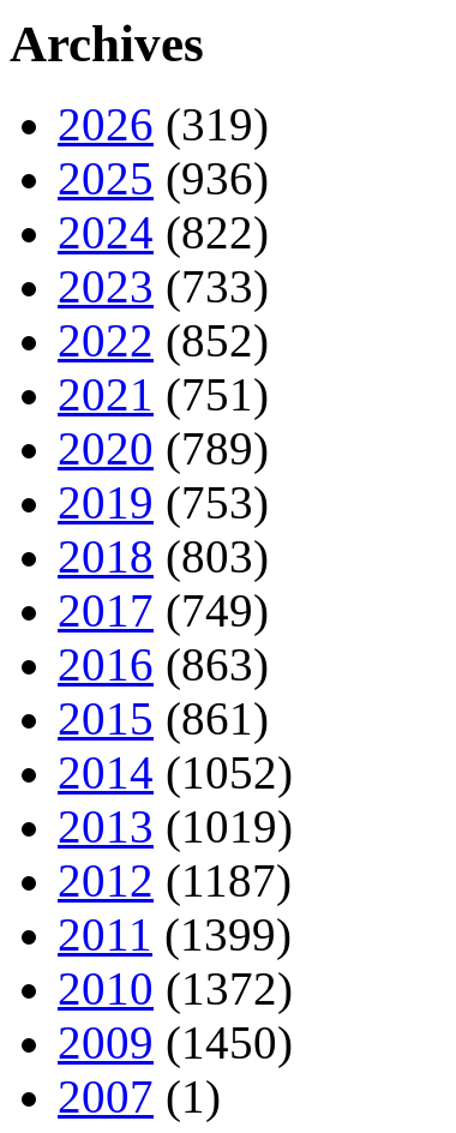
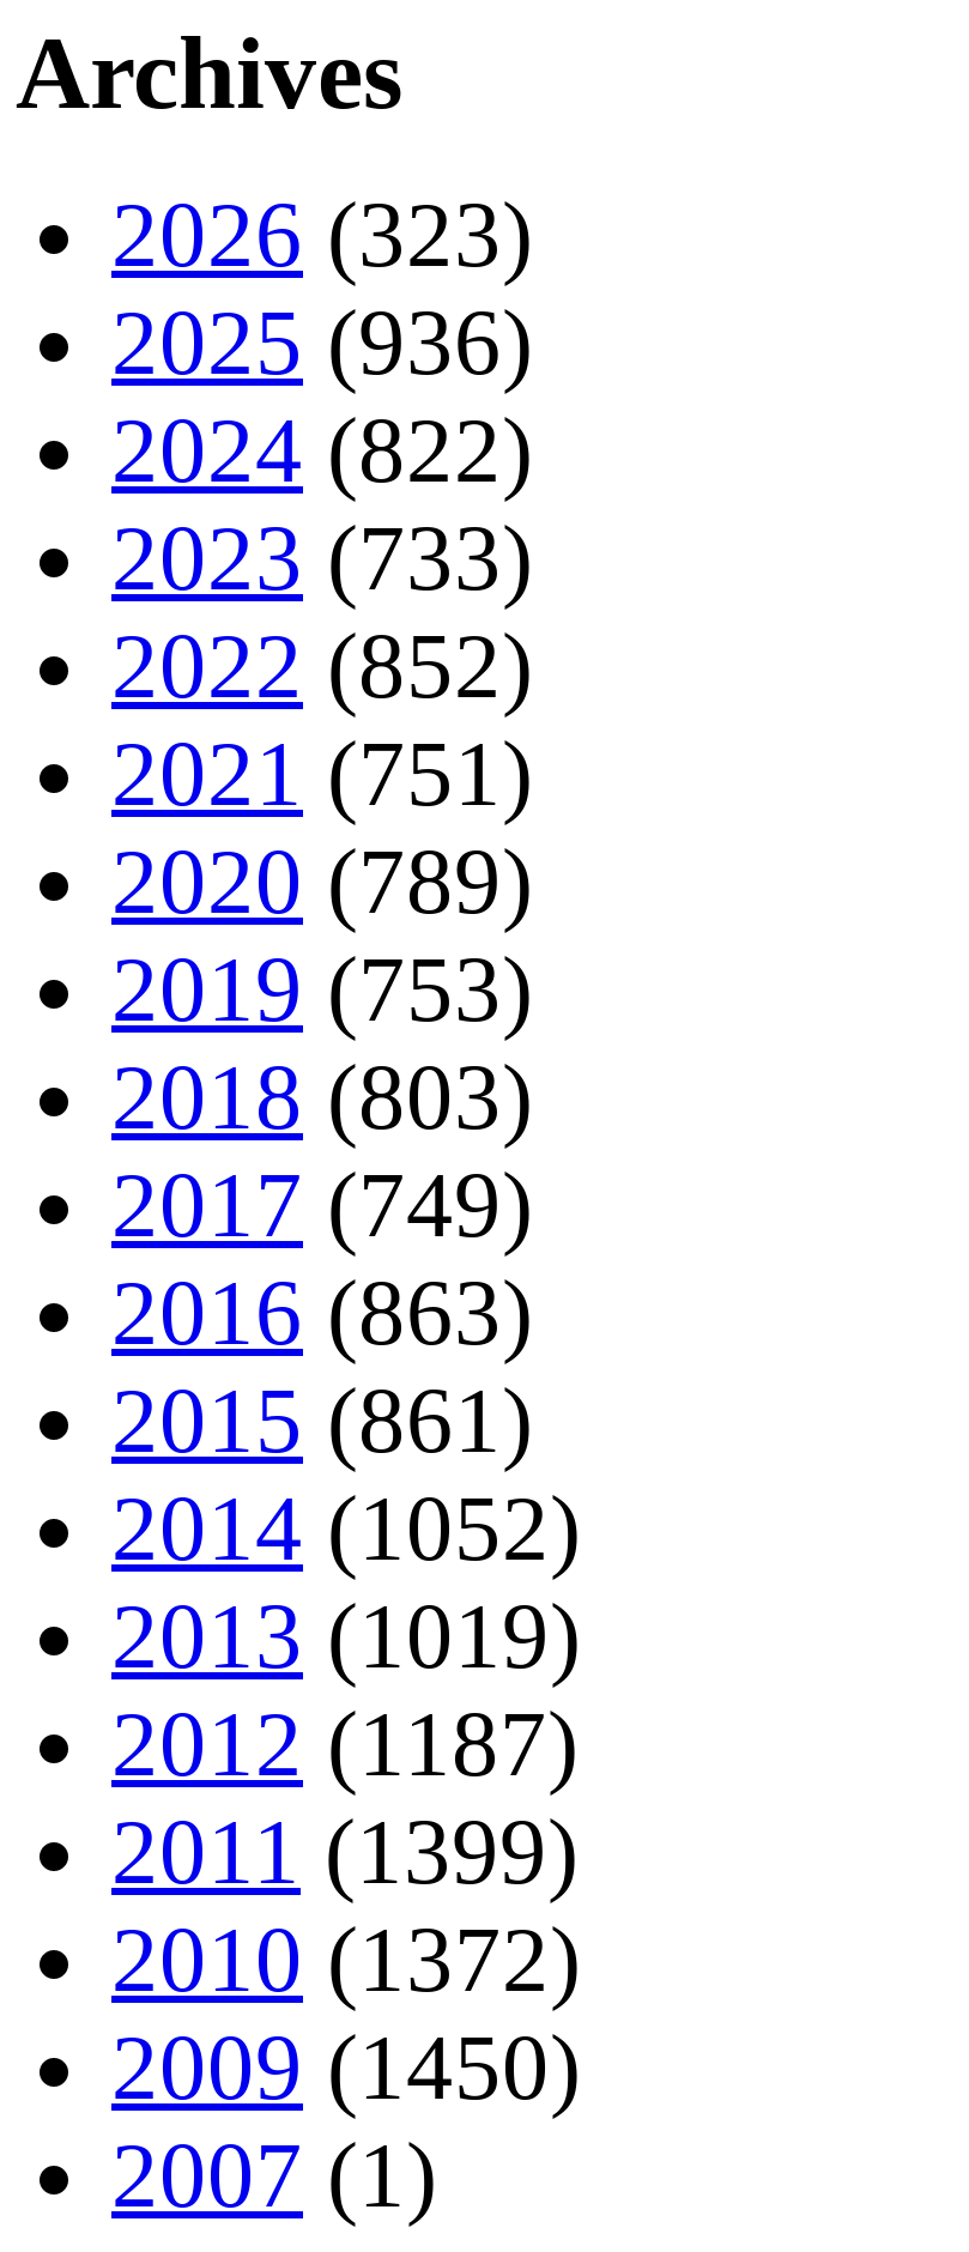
- 2026 (319)
+ 2026 (323)
